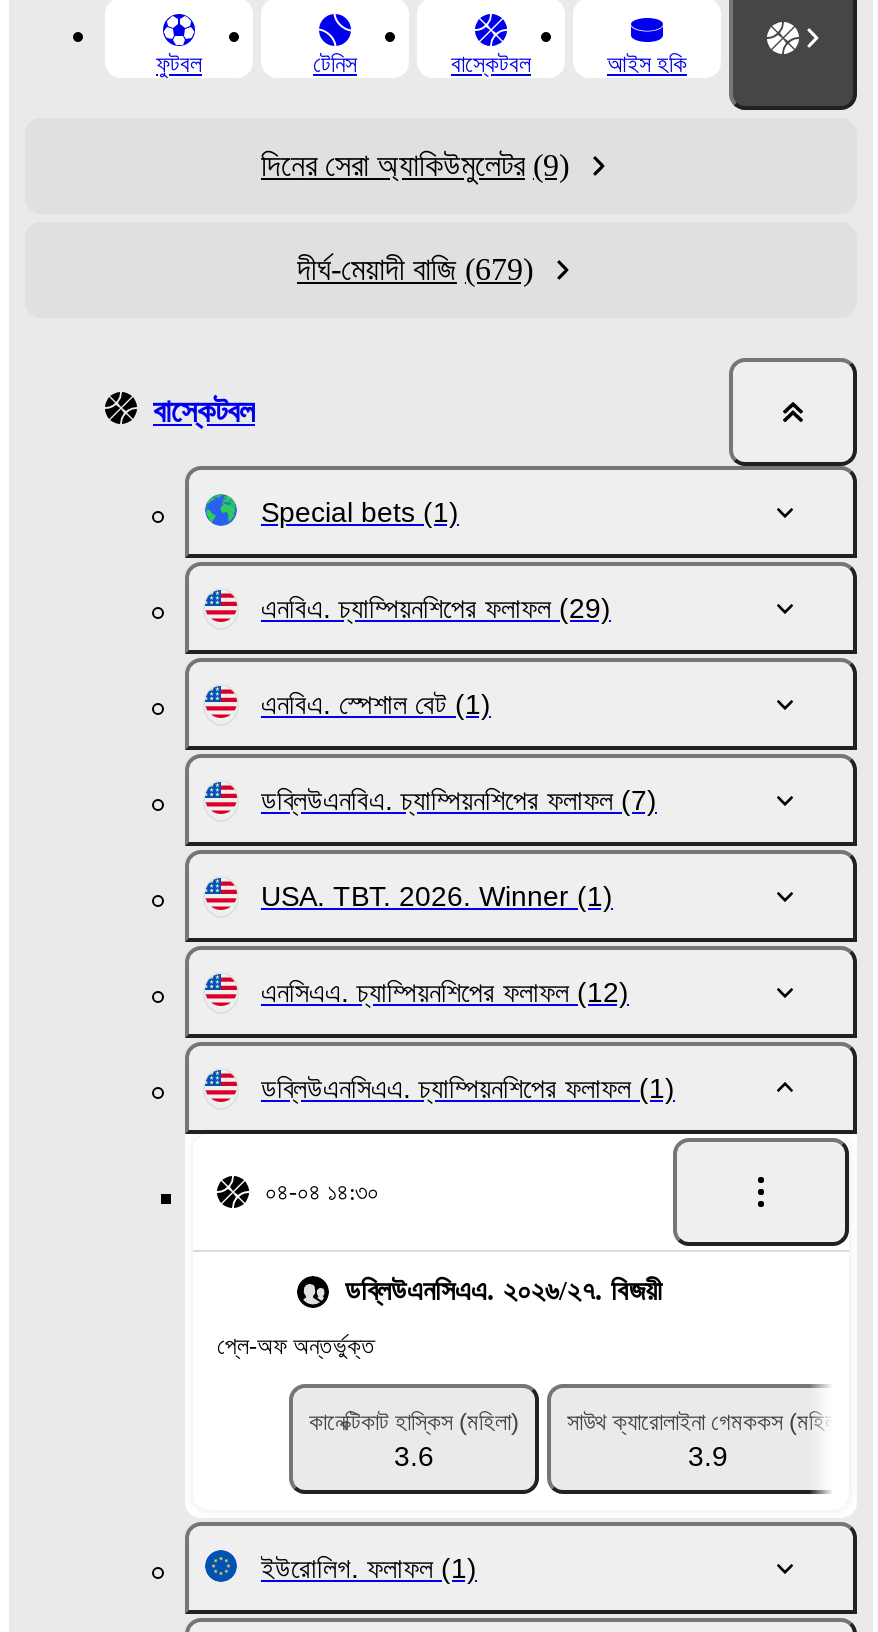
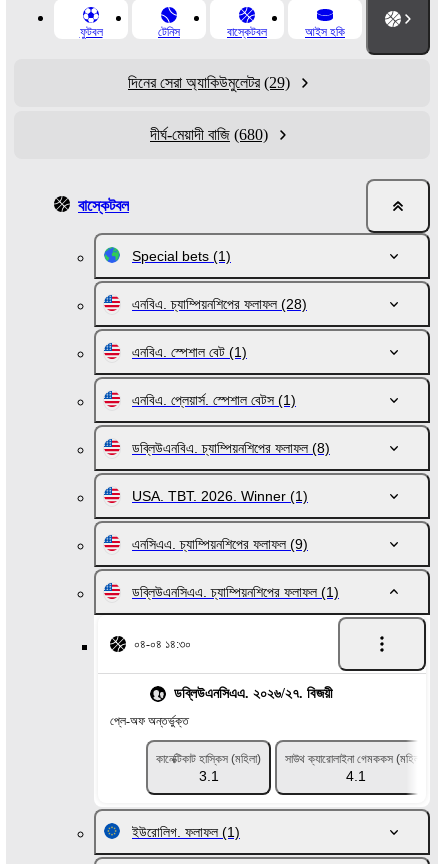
- দিনের সেরা অ্যাকিউমুলেটর (9)
+ দিনের সেরা অ্যাকিউমুলেটর (29)

- দীর্ঘ-মেয়াদী বাজি (679)
+ দীর্ঘ-মেয়াদী বাজি (680)

- এনবিএ. চ্যাম্পিয়নশিপের ফলাফল (29)
+ এনবিএ. চ্যাম্পিয়নশিপের ফলাফল (28)

- ডব্লিউএনবিএ. চ্যাম্পিয়নশিপের ফলাফল (7)
+ এনবিএ. প্লেয়ার্স. স্পেশাল বেটস (1)
+ ডব্লিউএনবিএ. চ্যাম্পিয়নশিপের ফলাফল (8)

- এনসিএএ. চ্যাম্পিয়নশিপের ফলাফল (12)
+ এনসিএএ. চ্যাম্পিয়নশিপের ফলাফল (9)

- 3.6
+ 3.1

- 3.9
+ 4.1
